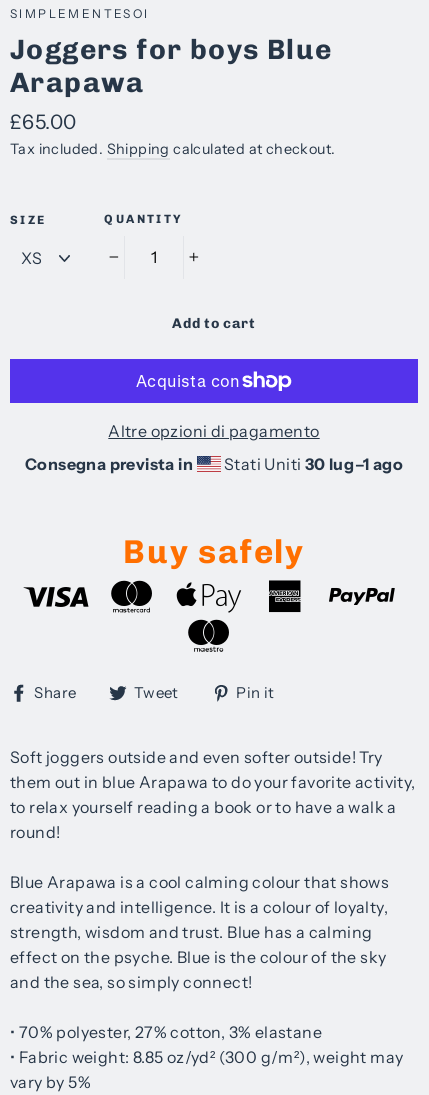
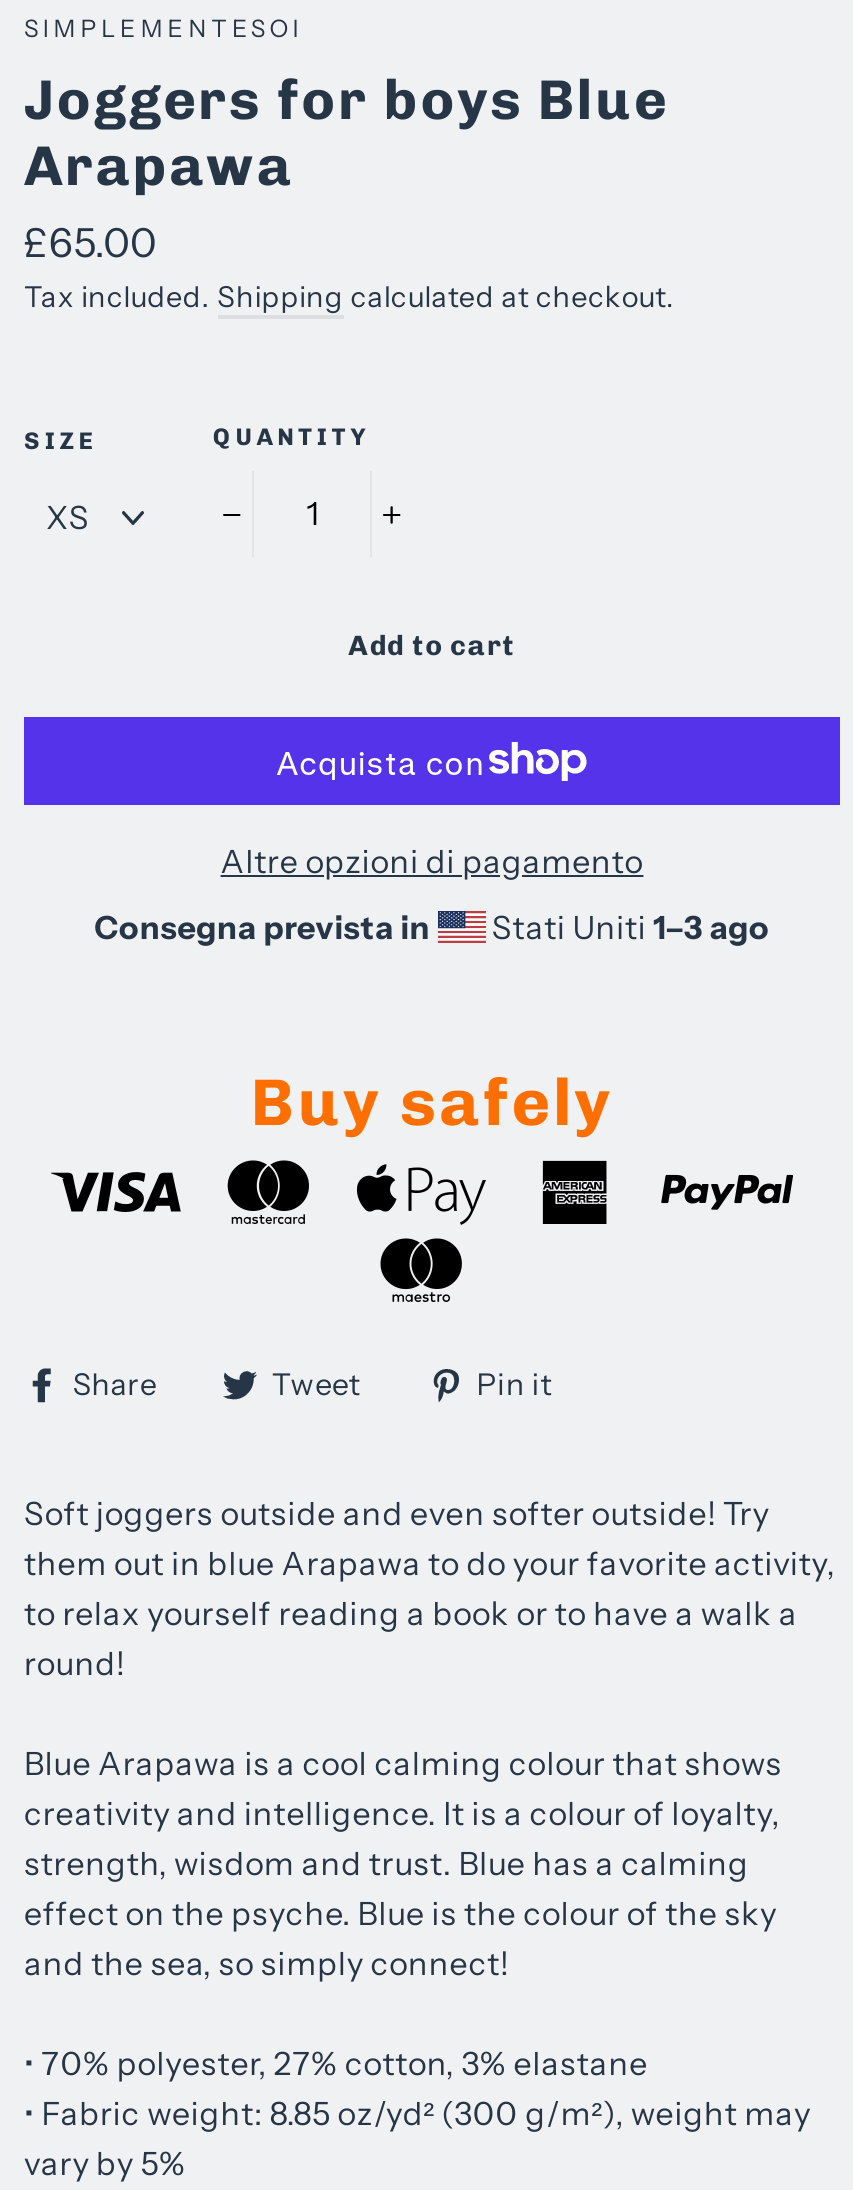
- Stati Uniti 30 lug–1 ago
+ Stati Uniti 1–3 ago
